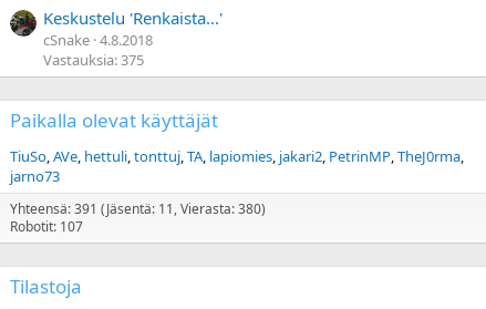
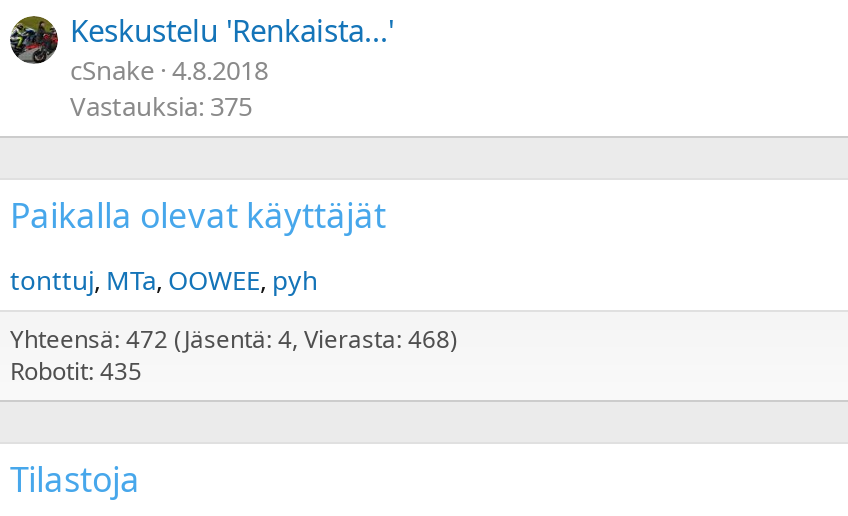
- TiuSo AVe hettuli tonttuj TA lapiomies jakari2 PetrinMP TheJ0rma
- jarno73
+ tonttuj MTa OOWEE pyh

- Yhteensä: 391 (Jäsentä: 11, Vierasta: 380)
- Robotit: 107
+ Yhteensä: 472 (Jäsentä: 4, Vierasta: 468)
+ Robotit: 435
